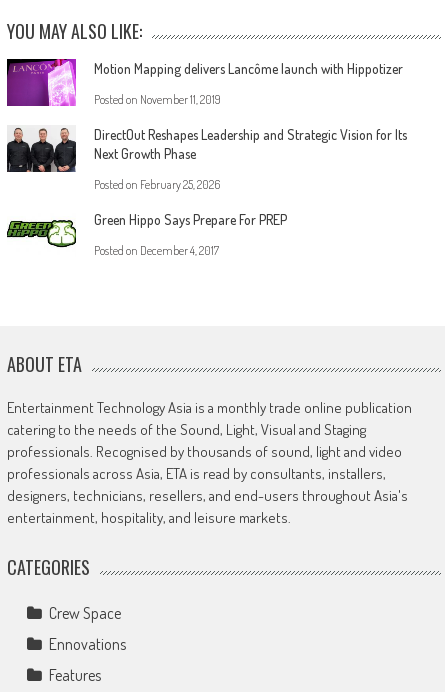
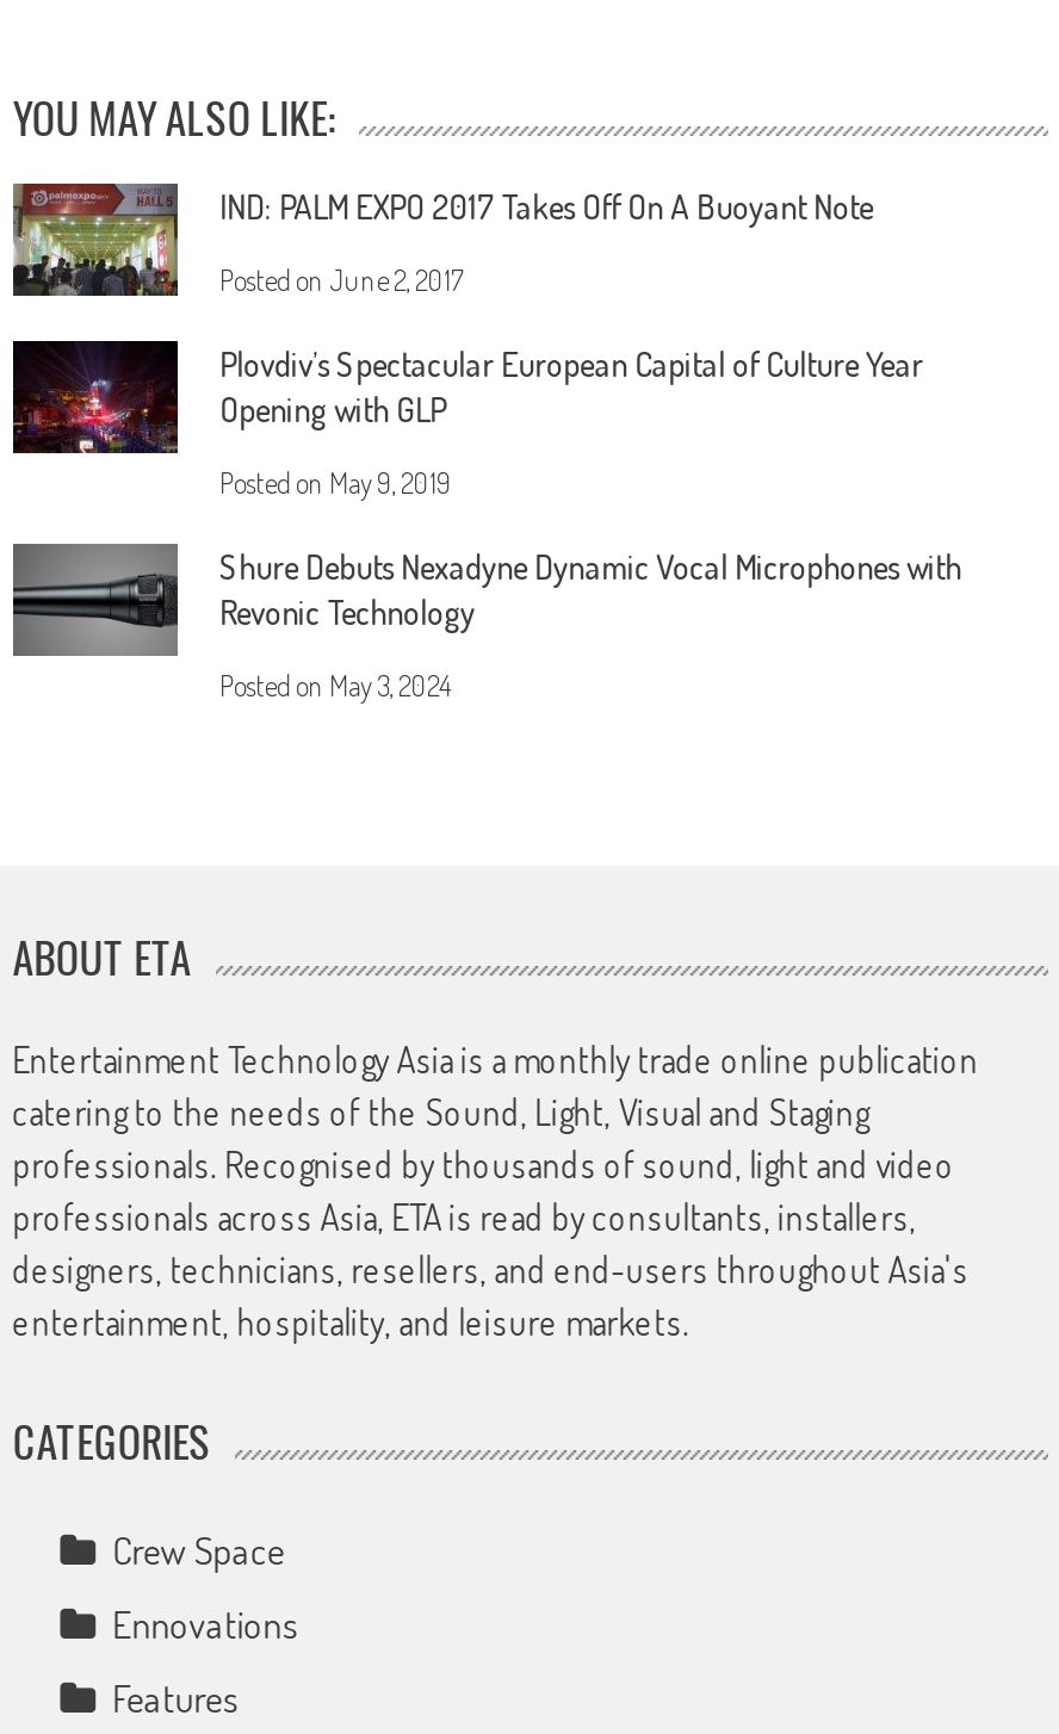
- [image]
- Motion Mapping delivers Lancôme launch with Hippotizer
+ [image]
+ IND: PALM EXPO 2017 Takes Off On A Buoyant Note

- Posted on November 11, 2019
+ Posted on June 2, 2017

- [image]
- DirectOut Reshapes Leadership and Strategic Vision for Its
- Next Growth Phase
+ [image]
+ Plovdiv’s Spectacular European Capital of Culture Year
+ Opening with GLP

- Posted on February 25, 2026
+ Posted on May 9, 2019

- [image]
- Green Hippo Says Prepare For PREP
+ [image]
+ Shure Debuts Nexadyne Dynamic Vocal Microphones with
+ Revonic Technology

- Posted on December 4, 2017
+ Posted on May 3, 2024
